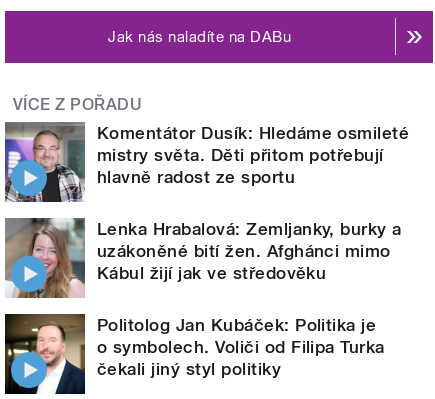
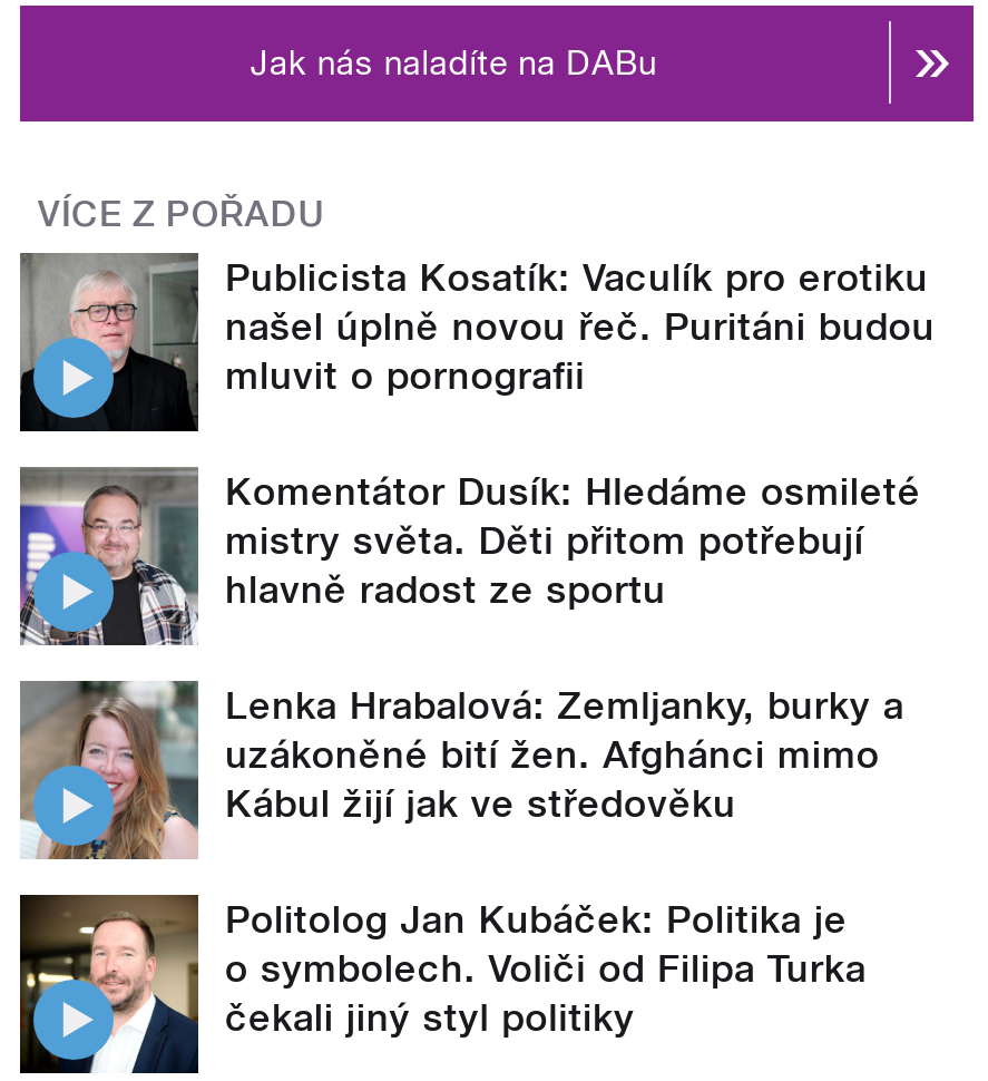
+ [image]
+ Publicista Kosatík: Vaculík pro erotiku
+ našel úplně novou řeč. Puritáni budou
+ mluvit o pornografii
